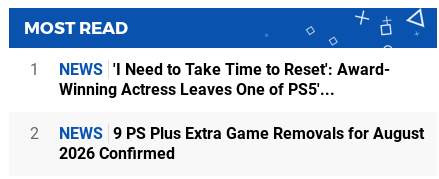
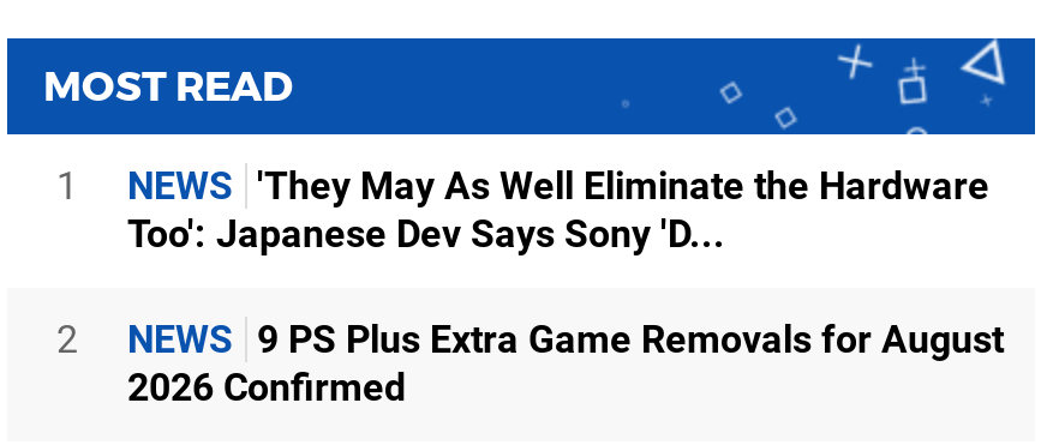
- NEWS 'I Need to Take Time to Reset': Award-
- Winning Actress Leaves One of PS5'...
+ NEWS 'They May As Well Eliminate the Hardware
+ Too': Japanese Dev Says Sony 'D...
